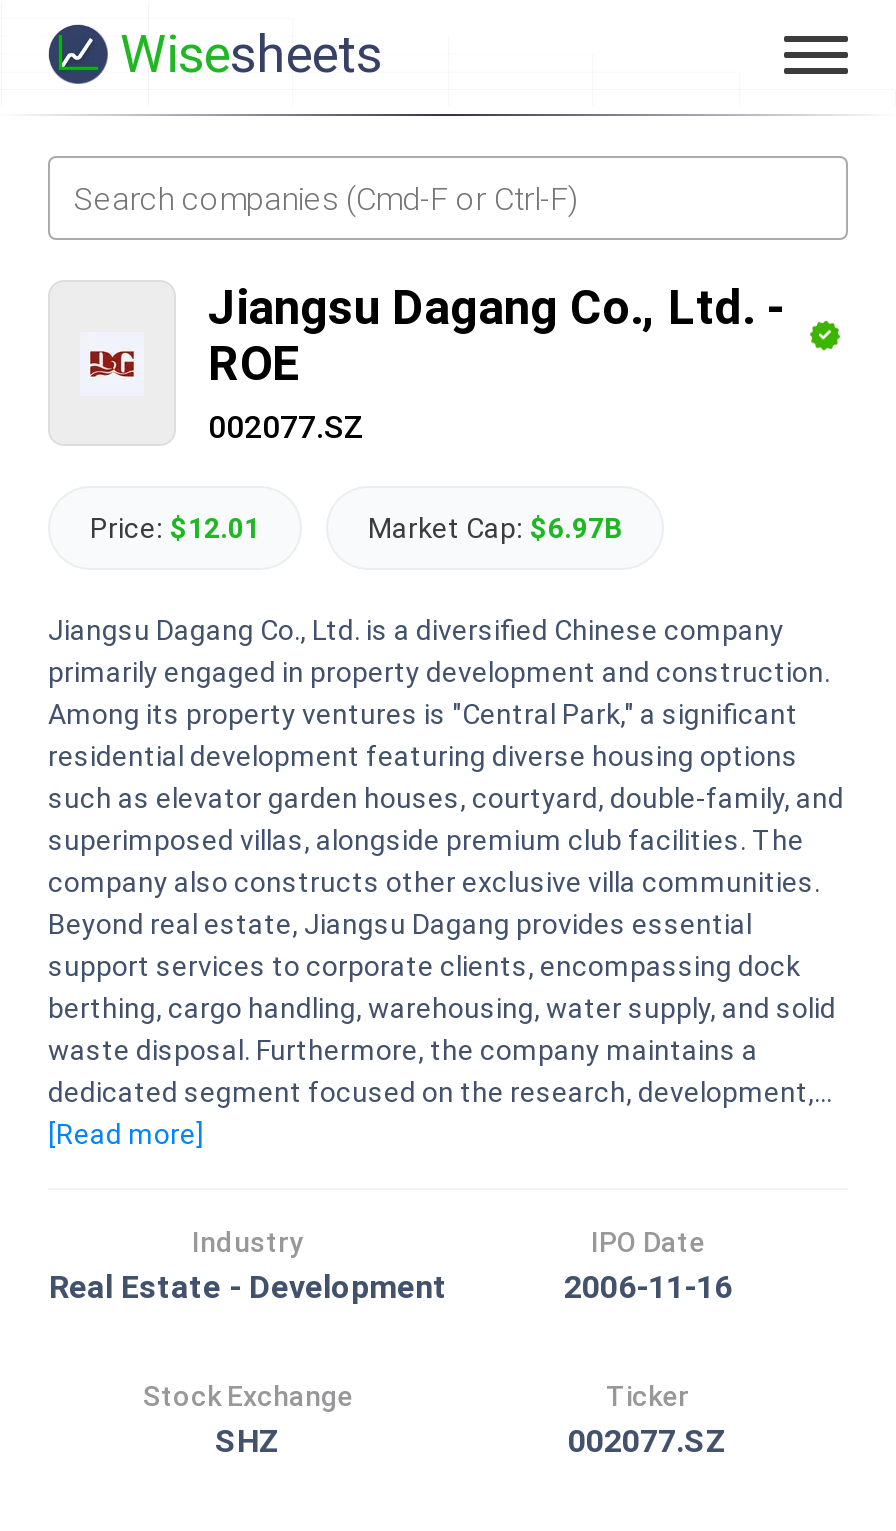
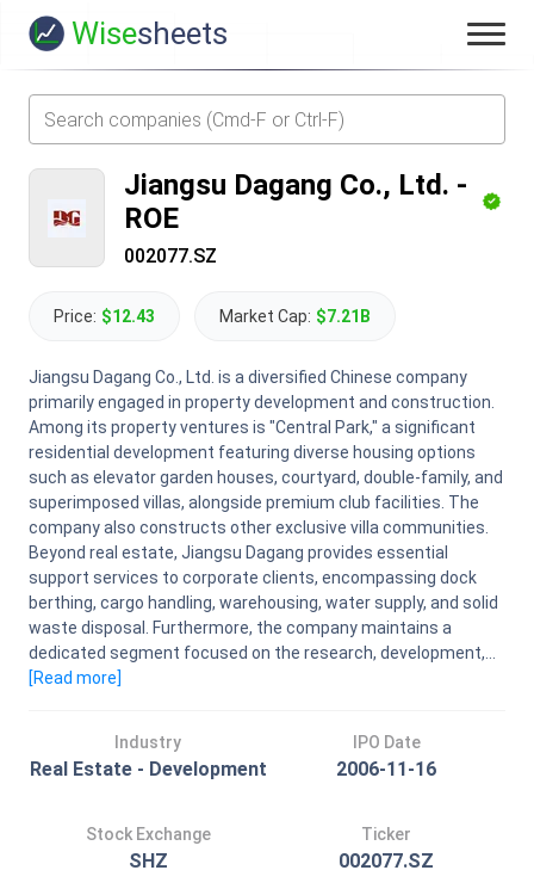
- Price: $12.01
+ Price: $12.43

- Market Cap: $6.97B
+ Market Cap: $7.21B
